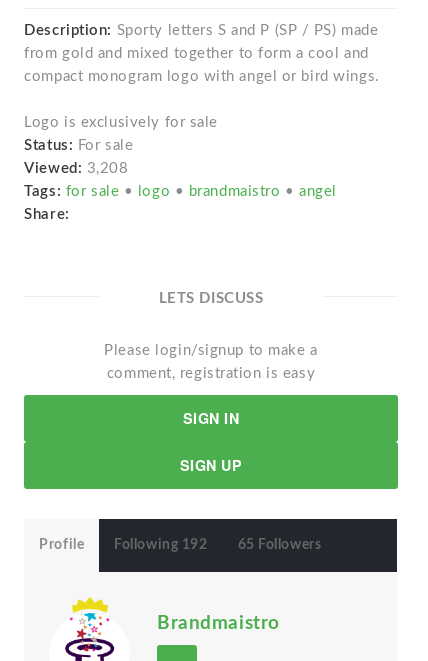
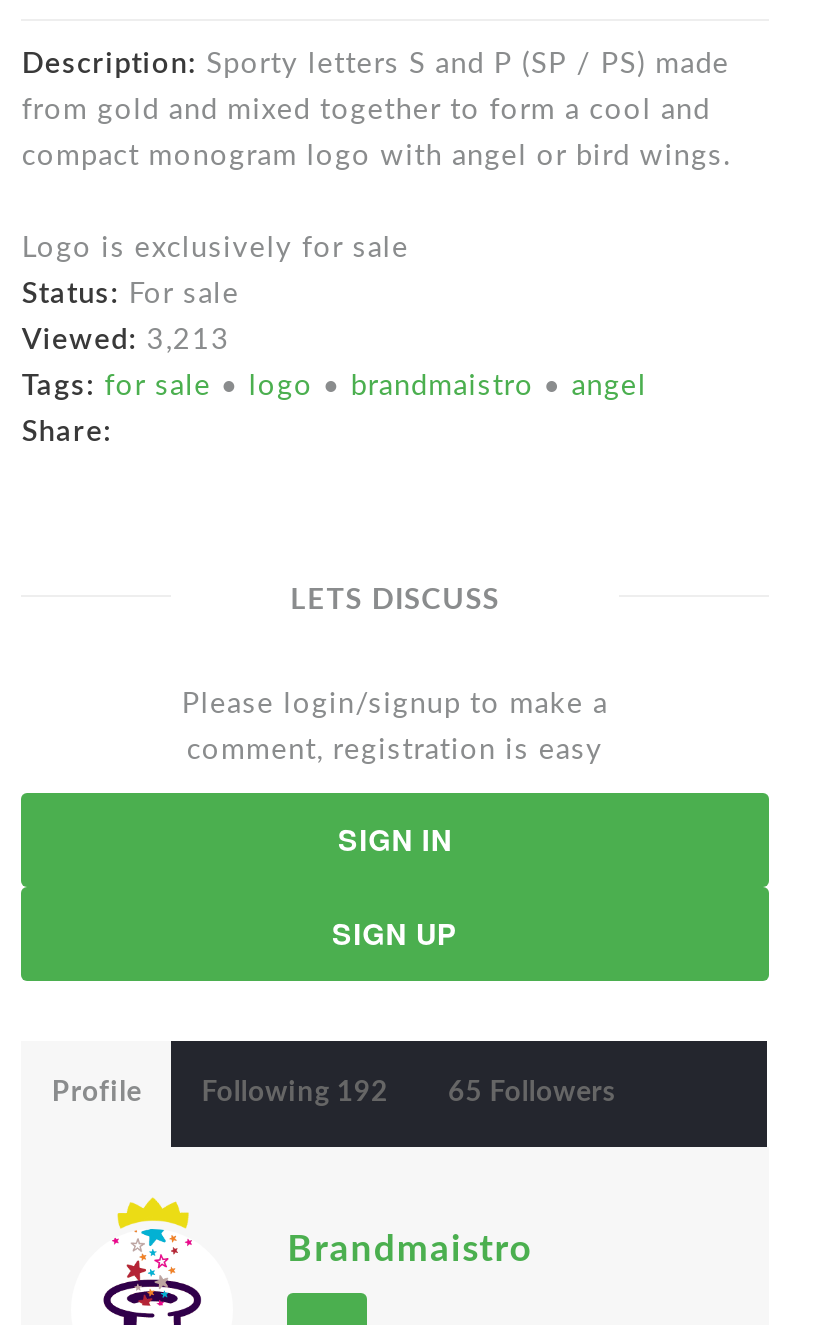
- Viewed: 3,208
+ Viewed: 3,213
